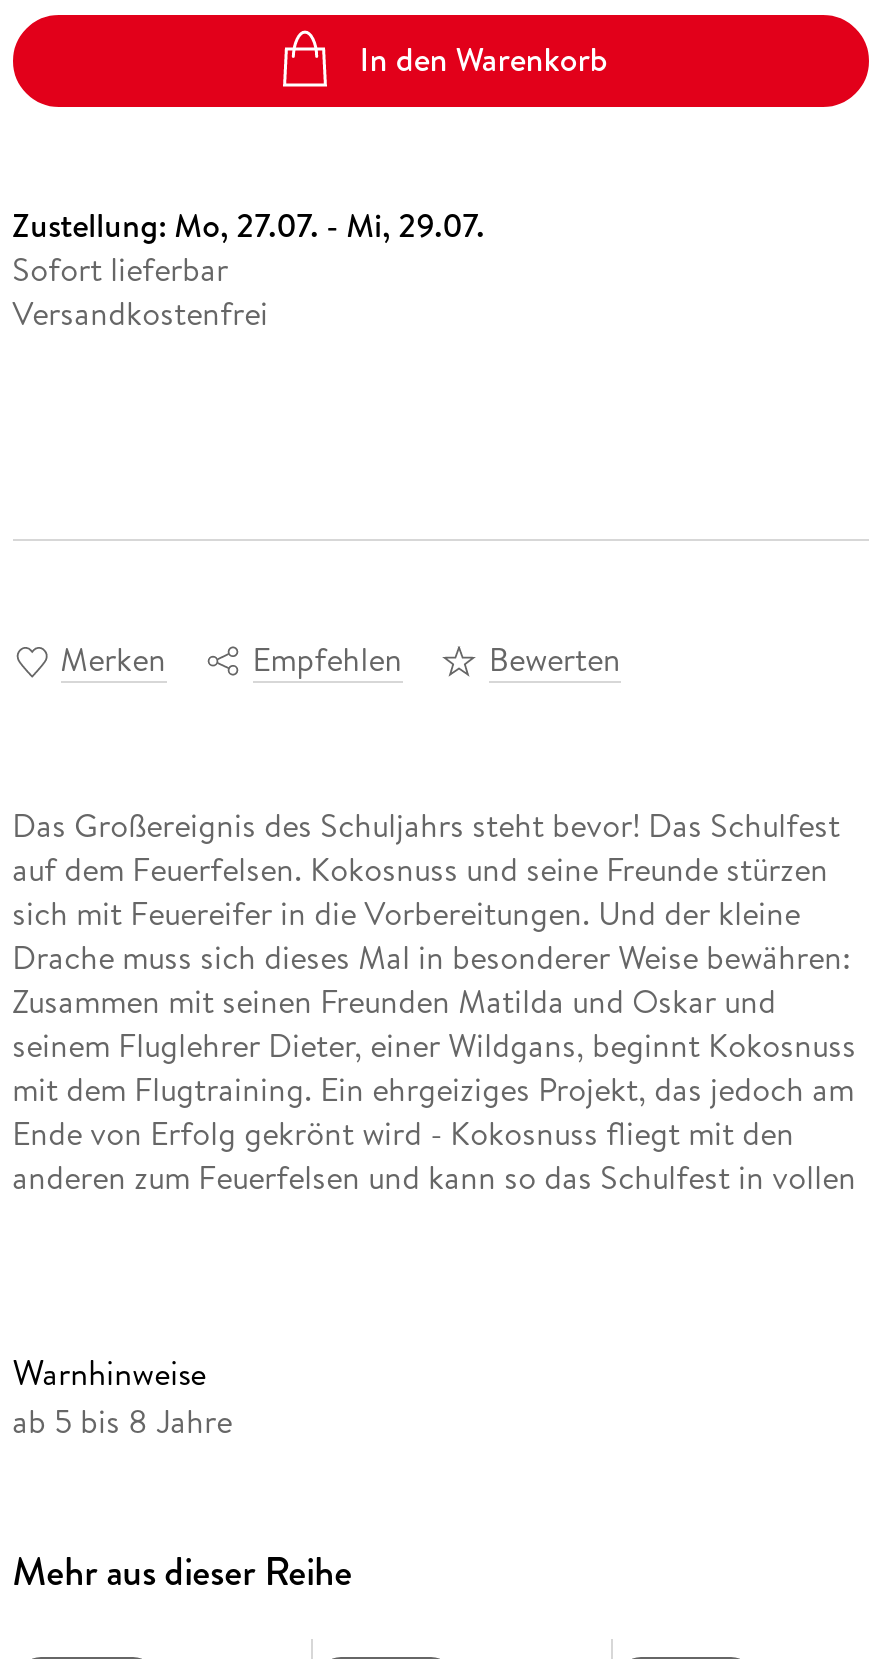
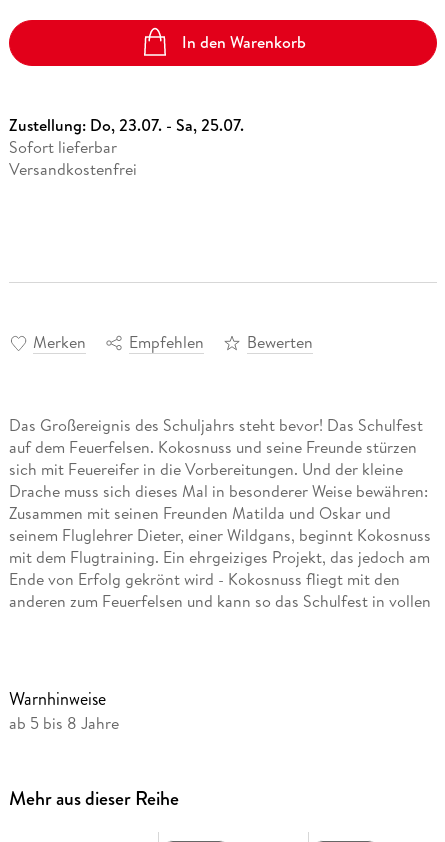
- Zustellung: Mo, 27.07. - Mi, 29.07.
+ Zustellung: Do, 23.07. - Sa, 25.07.
